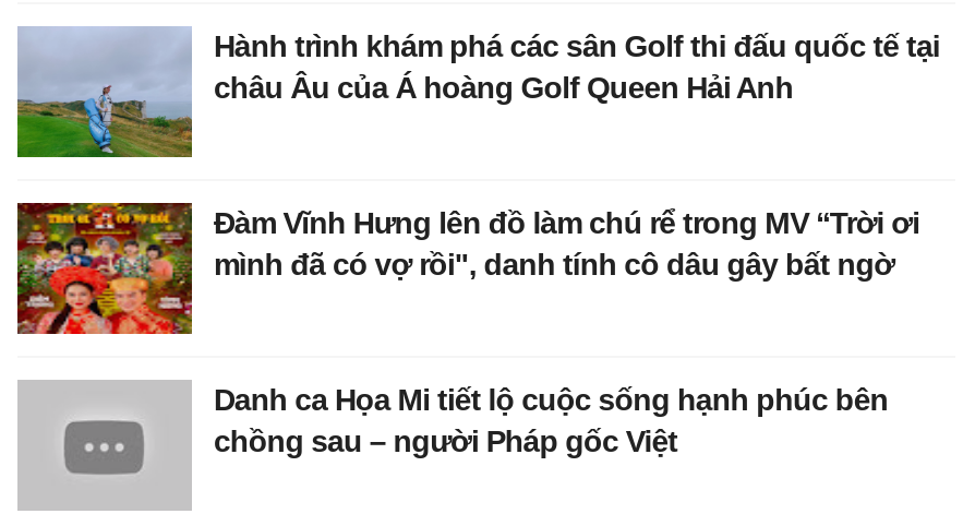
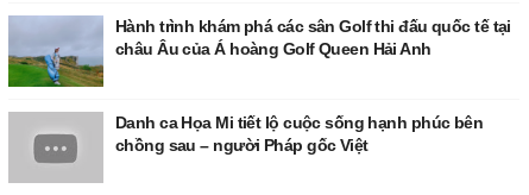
- [image]
- Đàm Vĩnh Hưng lên đồ làm chú rể trong MV “Trời ơi
- mình đã có vợ rồi", danh tính cô dâu gây bất ngờ
